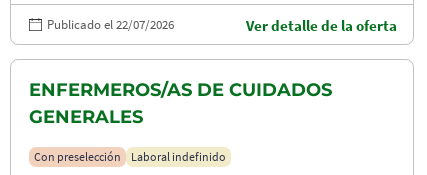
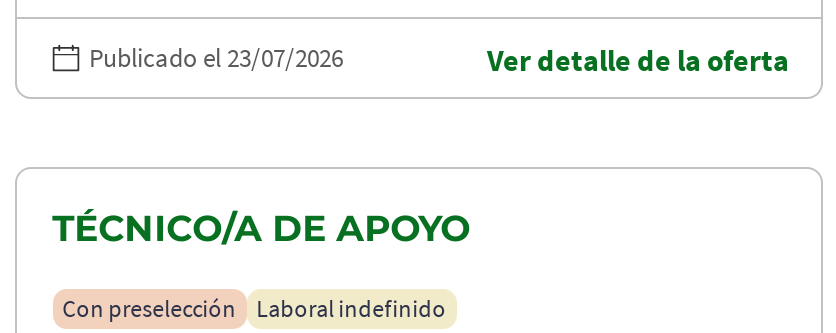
- Publicado el 22/07/2026
+ Publicado el 23/07/2026

- ENFERMEROS/AS DE CUIDADOS
- GENERALES
+ TÉCNICO/A DE APOYO
